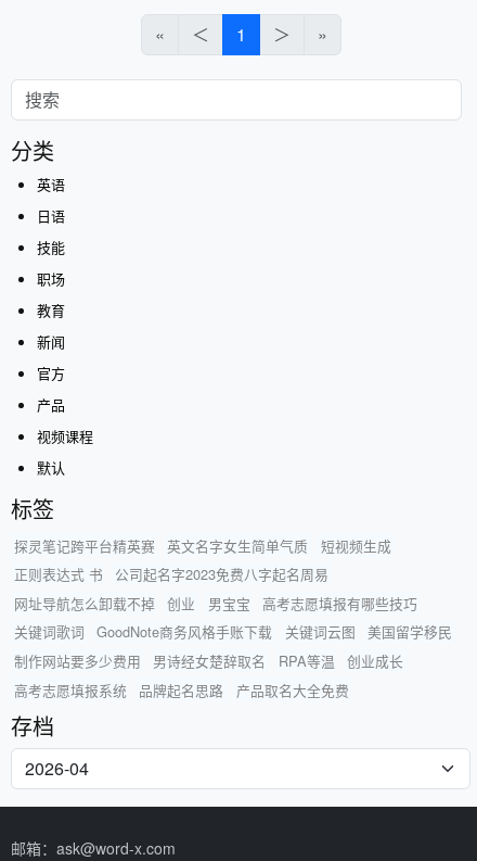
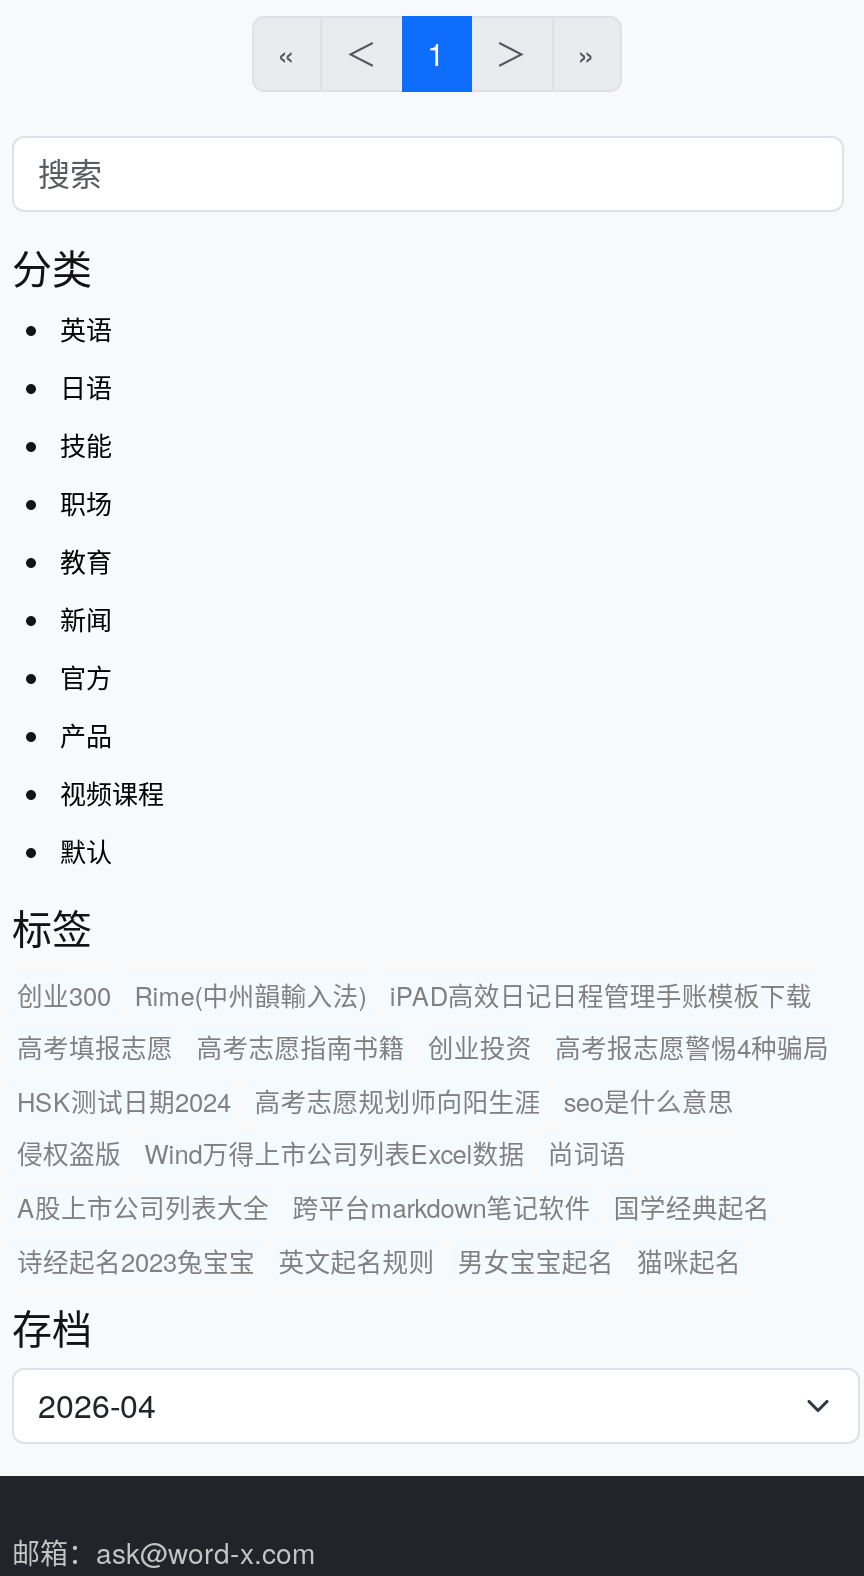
- 探灵笔记跨平台精英赛
- 英文名字女生简单气质
- 短视频生成
- 正则表达式 书
- 公司起名字2023免费八字起名周易
- 网址导航怎么卸载不掉
- 创业
- 男宝宝
- 高考志愿填报有哪些技巧
- 关键词歌词
- GoodNote商务风格手账下载
- 关键词云图
- 美国留学移民
- 制作网站要多少费用
- 男诗经女楚辞取名
- RPA等温
- 创业成长
- 高考志愿填报系统
- 品牌起名思路
- 产品取名大全免费
+ 创业300
+ Rime(中州韻輸入法)
+ iPAD高效日记日程管理手账模板下载
+ 高考填报志愿
+ 高考志愿指南书籍
+ 创业投资
+ 高考报志愿警惕4种骗局
+ HSK测试日期2024
+ 高考志愿规划师向阳生涯
+ seo是什么意思
+ 侵权盗版
+ Wind万得上市公司列表Excel数据
+ 尚词语
+ A股上市公司列表大全
+ 跨平台markdown笔记软件
+ 国学经典起名
+ 诗经起名2023兔宝宝
+ 英文起名规则
+ 男女宝宝起名
+ 猫咪起名
